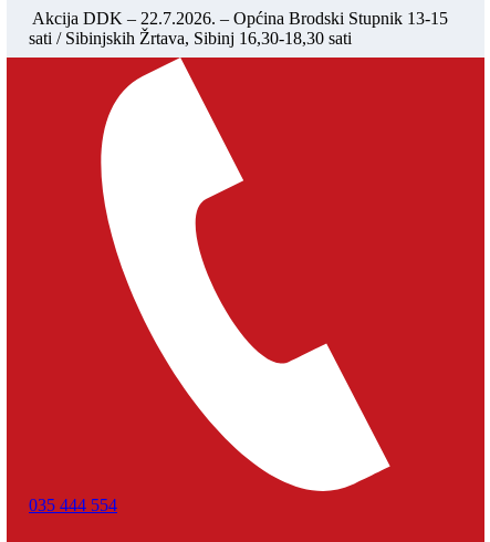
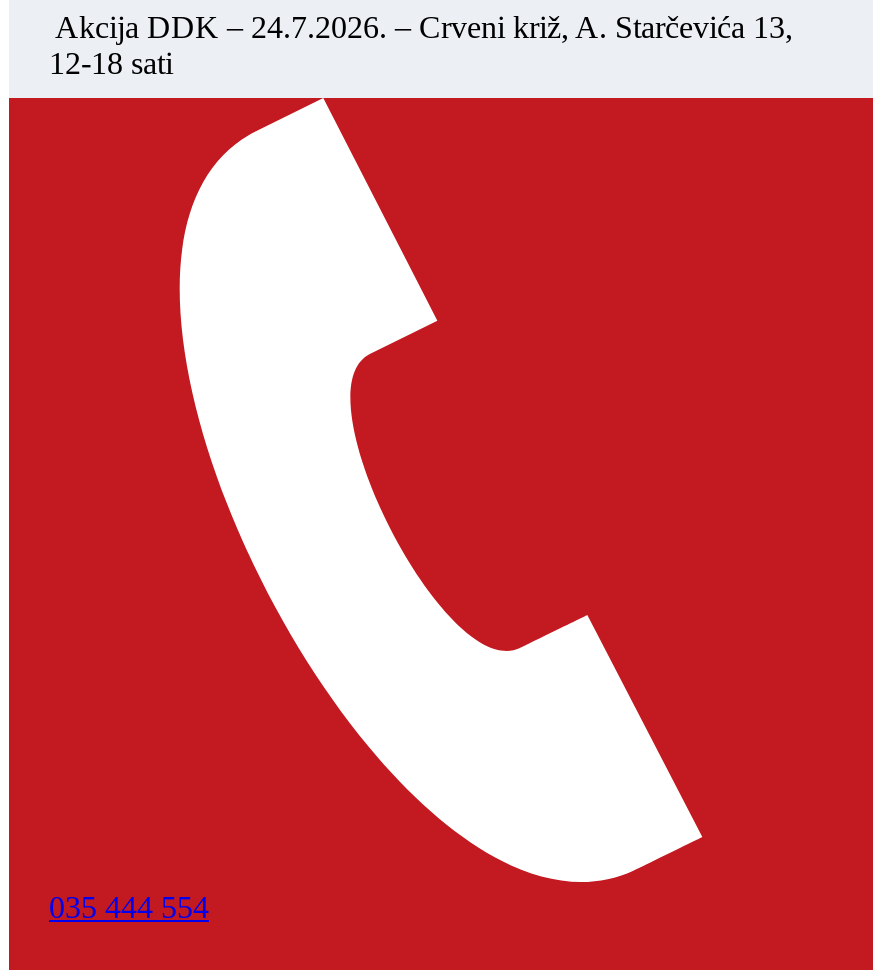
- Akcija DDK – 22.7.2026. – Općina Brodski Stupnik 13-15
- sati / Sibinjskih Žrtava, Sibinj 16,30-18,30 sati
+ Akcija DDK – 24.7.2026. – Crveni križ, A. Starčevića 13,
+ 12-18 sati
